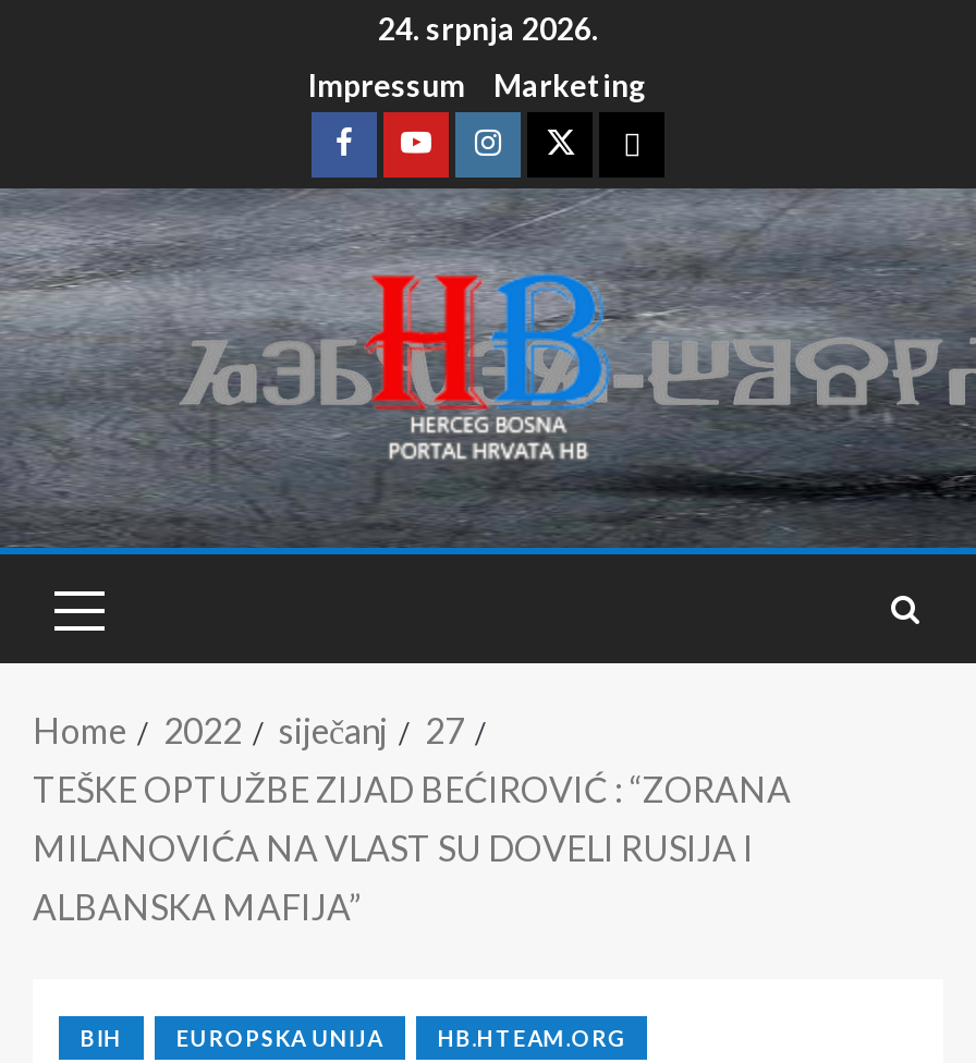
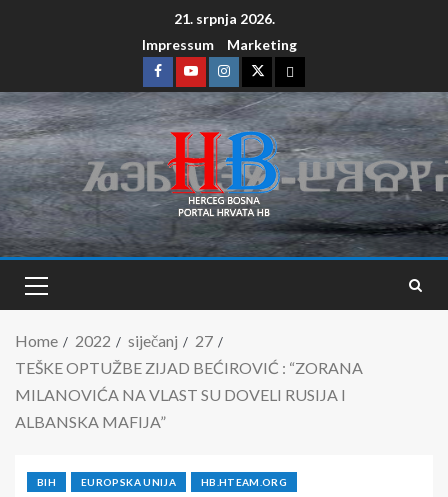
- 24. srpnja 2026.
+ 21. srpnja 2026.
